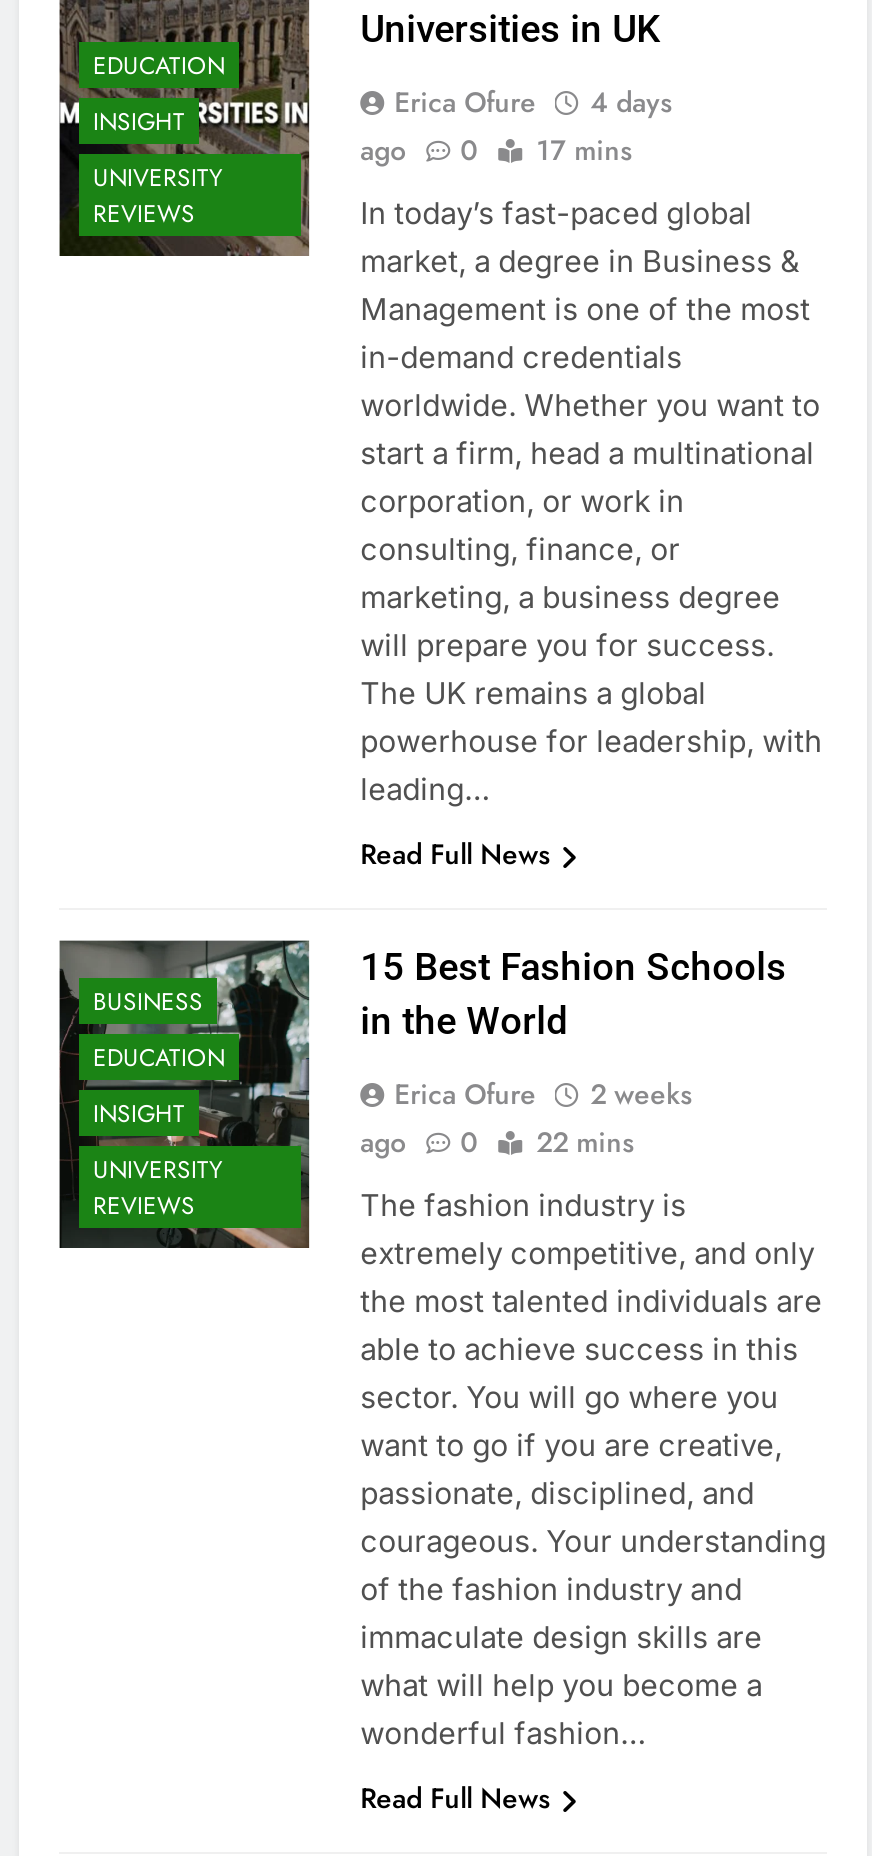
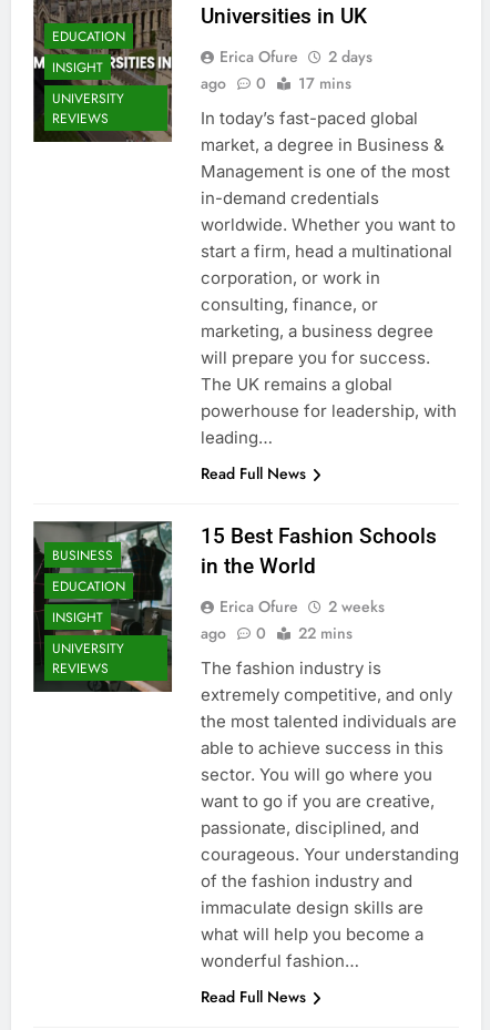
- Erica Ofure 4 days
+ Erica Ofure 2 days
